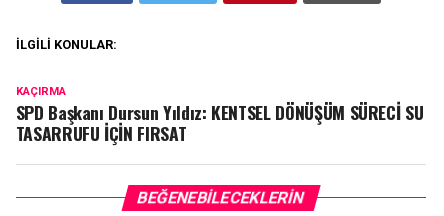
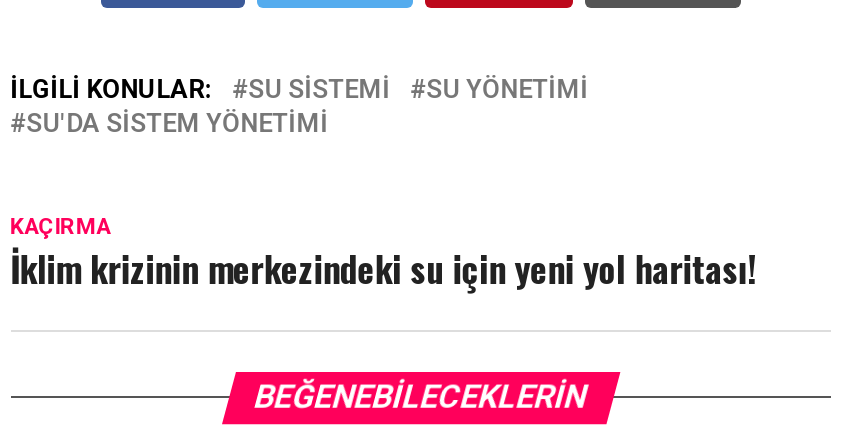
+ SU SISTEMI
+ SU YÖNETIMI
+ SU'DA SISTEM YÖNETIMI

moved down: KAÇIRMA

- SPD Başkanı Dursun Yıldız: KENTSEL DÖNÜŞÜM SÜRECİ SU
- TASARRUFU İÇİN FIRSAT
+ İklim krizinin merkezindeki su için yeni yol haritası!
